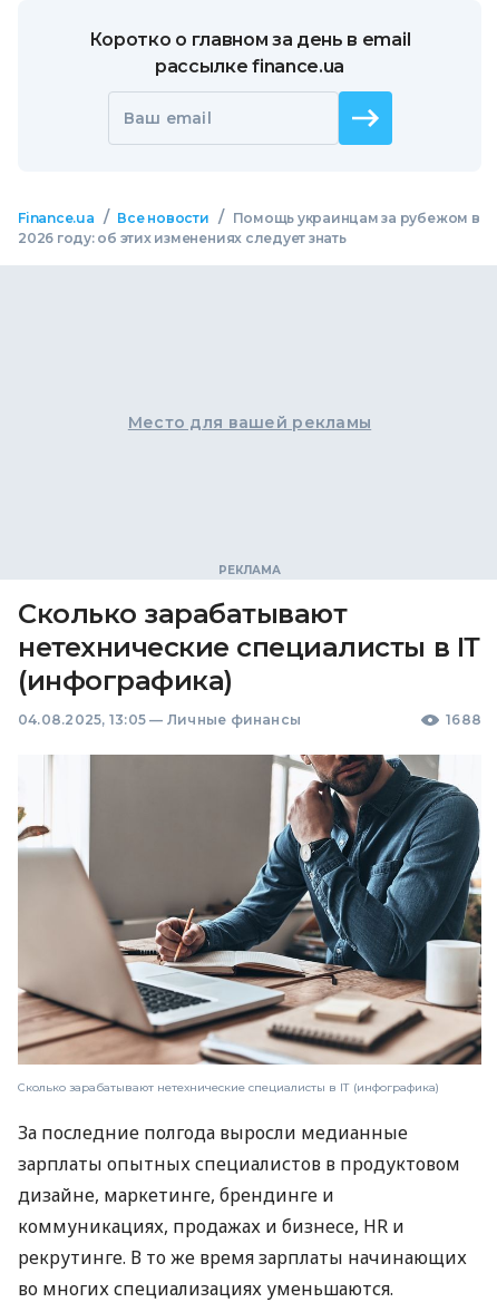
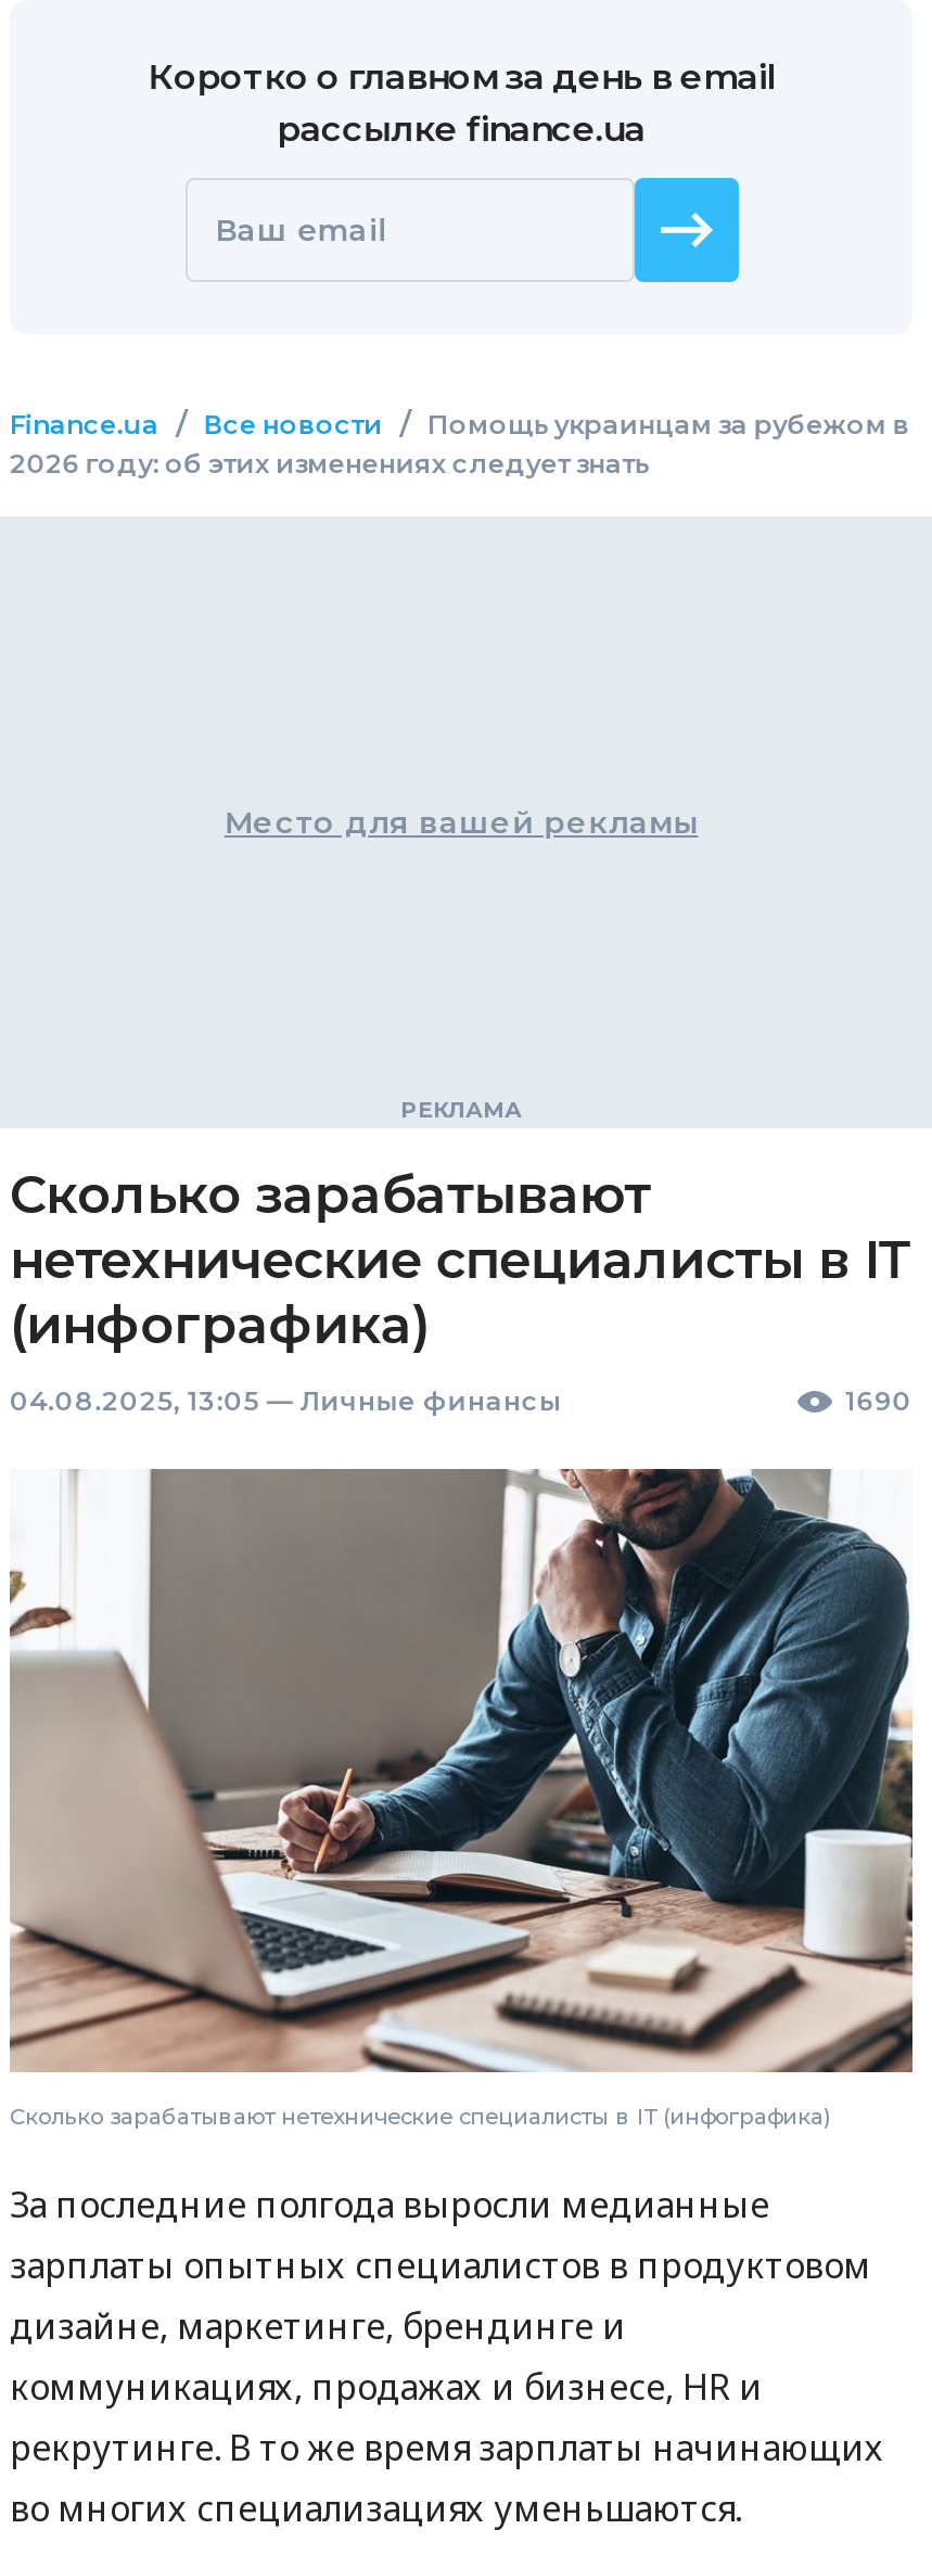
- 1688
+ 1690
